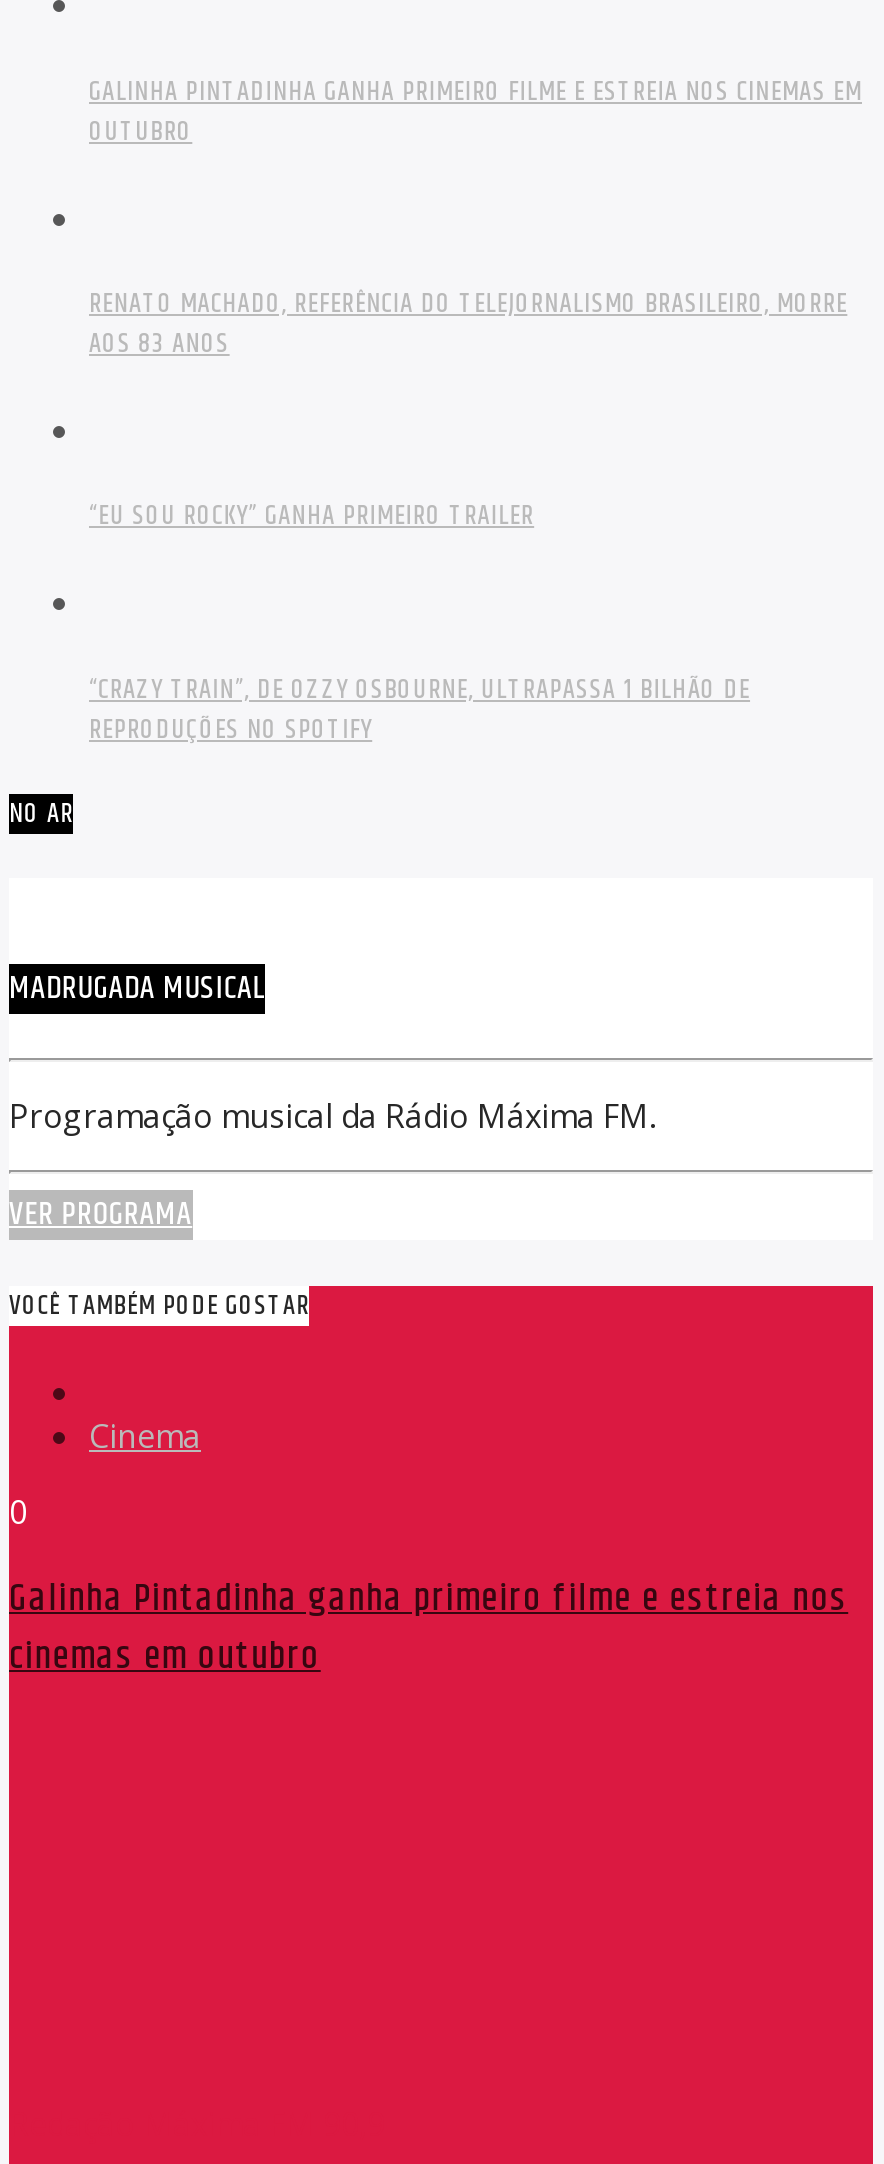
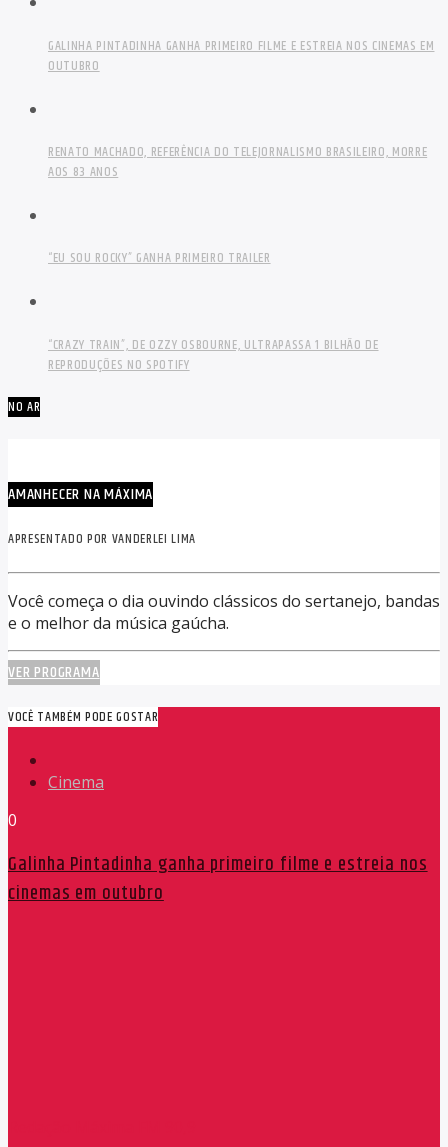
- MADRUGADA MUSICAL
- Programação musical da Rádio Máxima FM.
+ AMANHECER NA MÁXIMA
+ APRESENTADO POR VANDERLEI LIMA
+ Você começa o dia ouvindo clássicos do sertanejo, bandas
+ e o melhor da música gaúcha.
